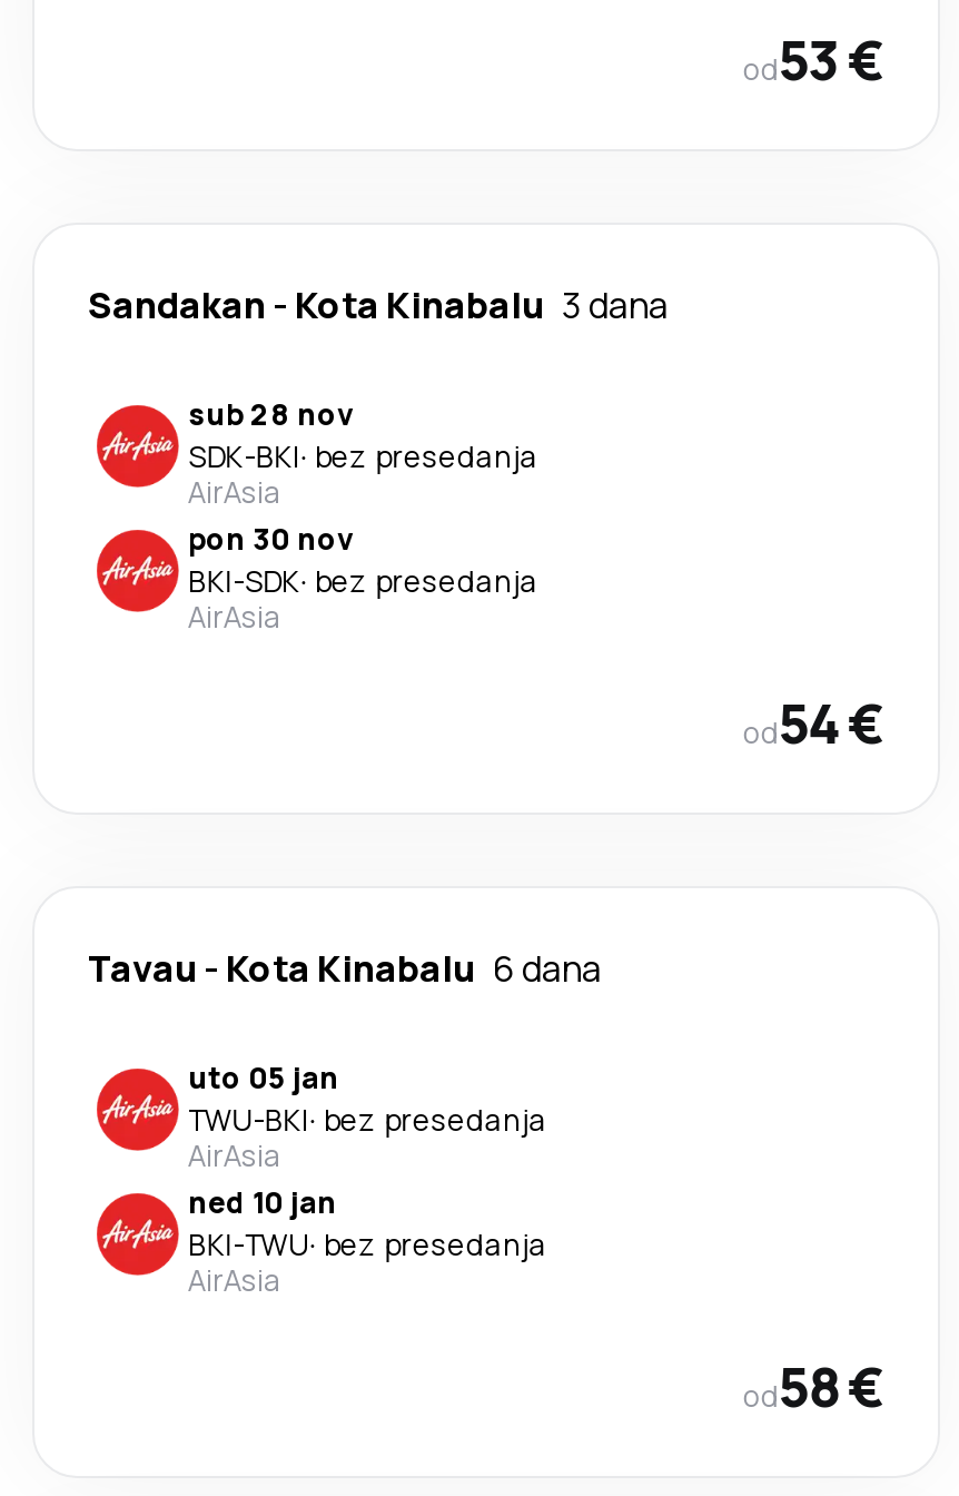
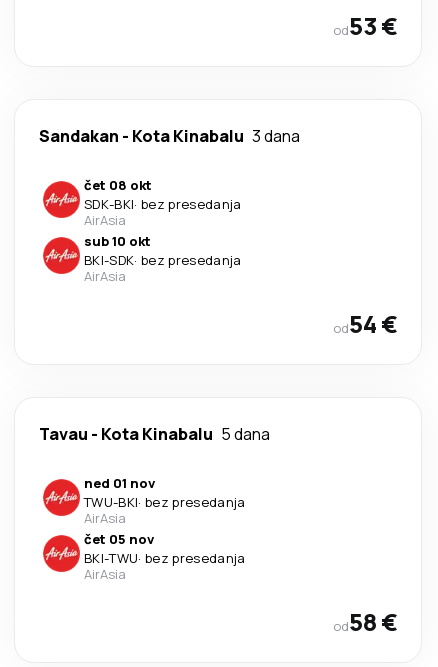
- sub 28 nov
+ čet 08 okt

- pon 30 nov
+ sub 10 okt

- Tavau - Kota Kinabalu 6 dana
+ Tavau - Kota Kinabalu 5 dana

- uto 05 jan
+ ned 01 nov

- ned 10 jan
+ čet 05 nov
